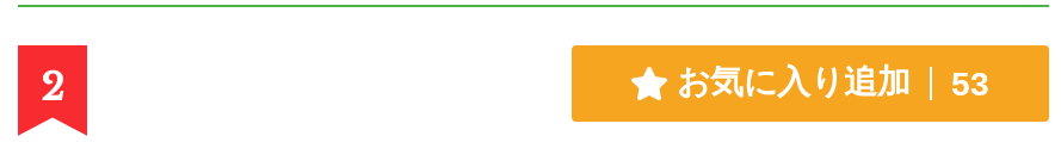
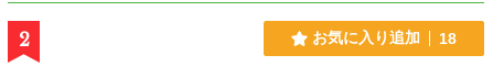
- お気に入り追加 53
+ お気に入り追加 18
